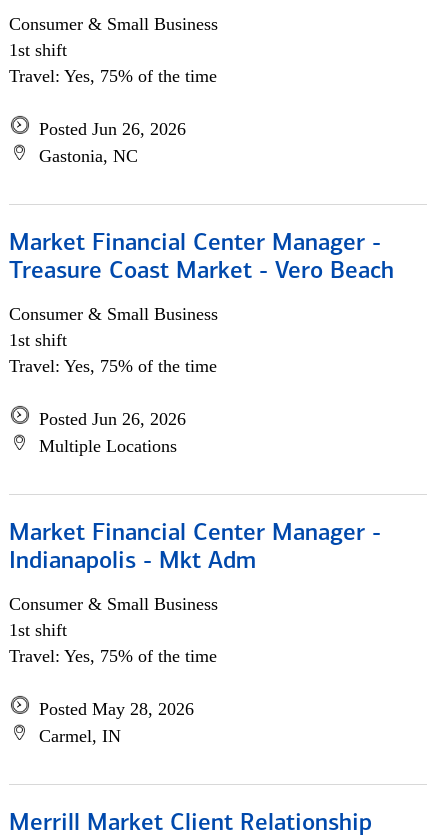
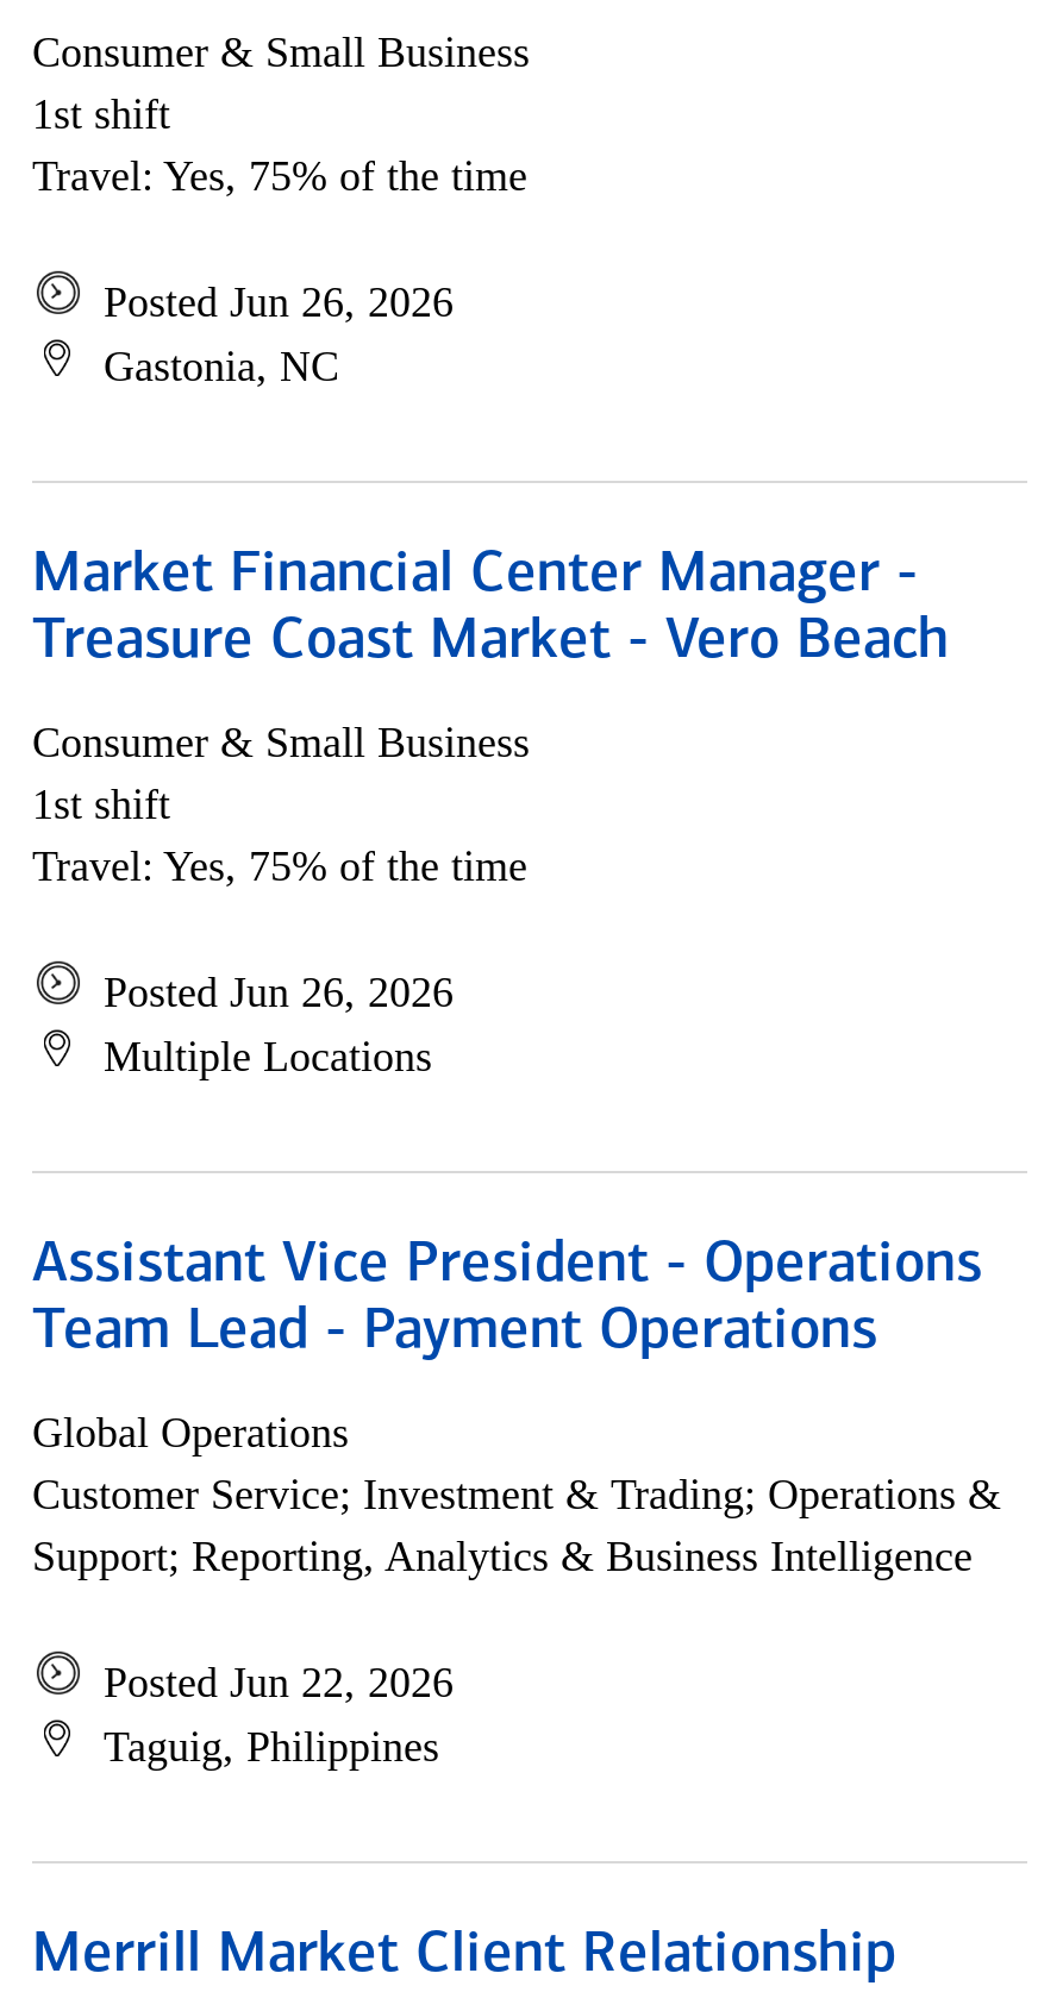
- Market Financial Center Manager -
- Indianapolis - Mkt Adm
+ Assistant Vice President - Operations
+ Team Lead - Payment Operations

- Consumer & Small Business
- 1st shift
- Travel: Yes, 75% of the time
+ Global Operations
+ Customer Service; Investment & Trading; Operations &
+ Support; Reporting, Analytics & Business Intelligence

- Posted May 28, 2026
- Carmel, IN
+ Posted Jun 22, 2026
+ Taguig, Philippines
